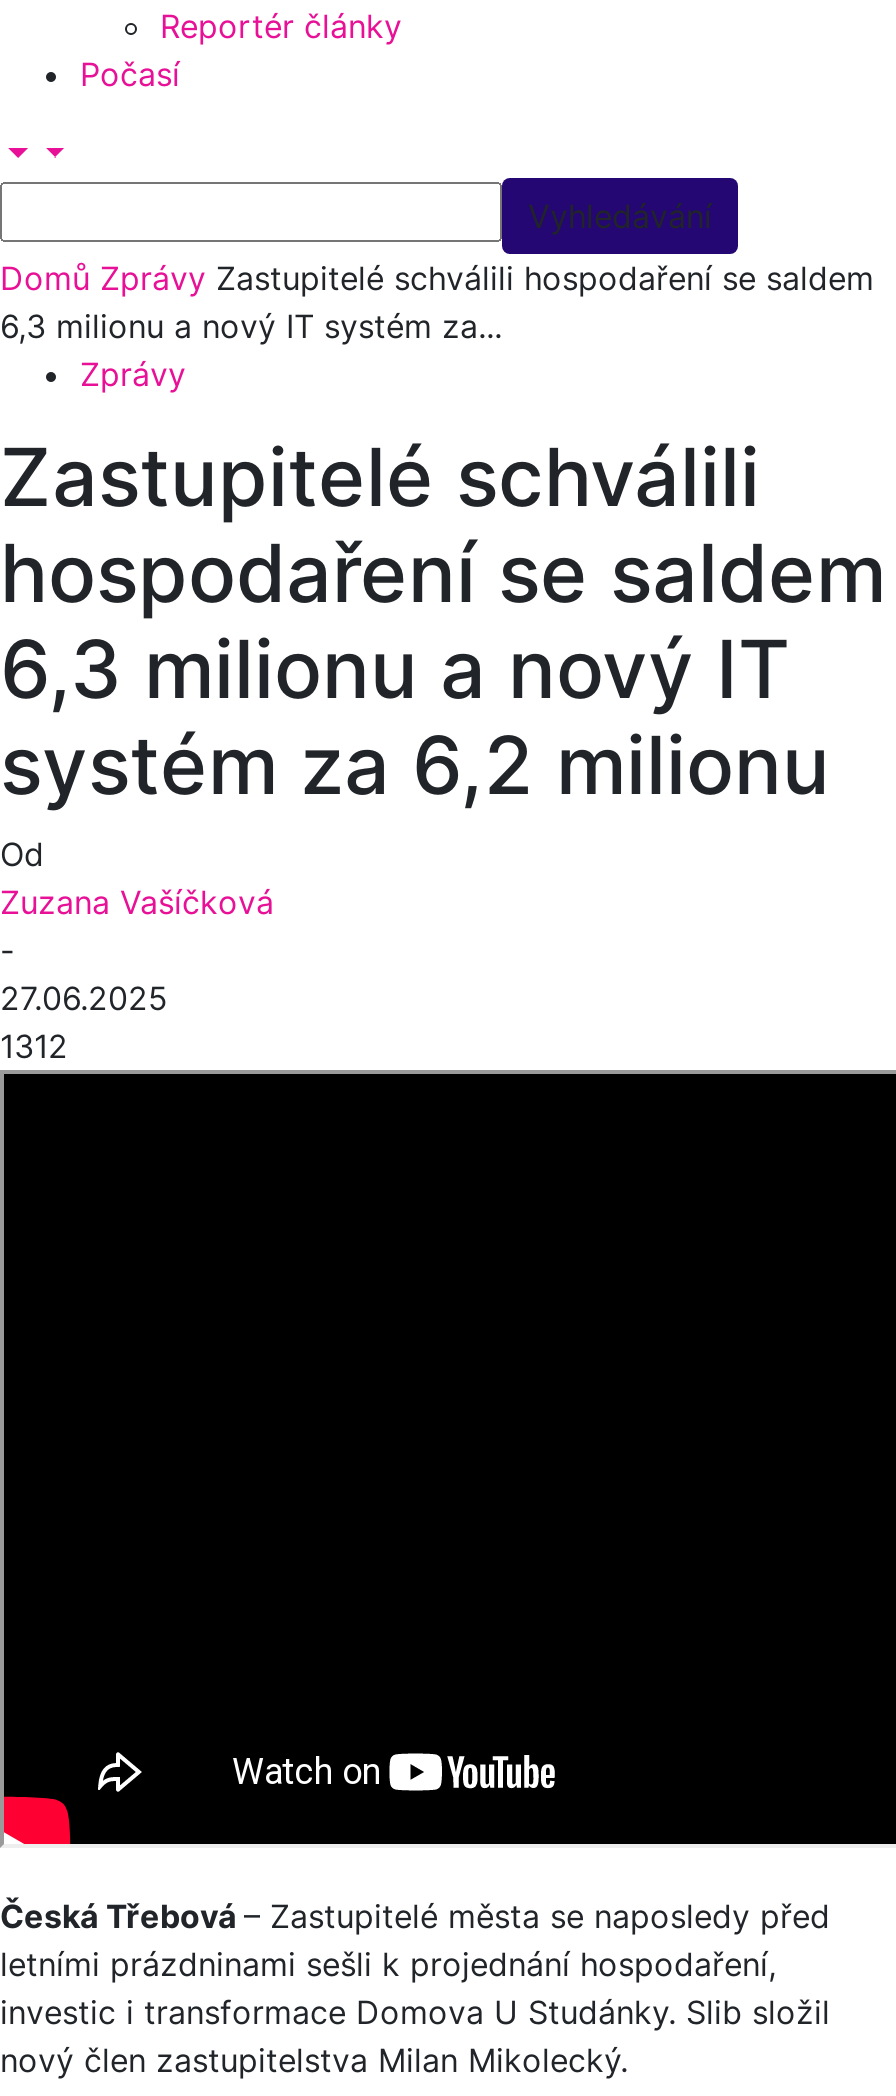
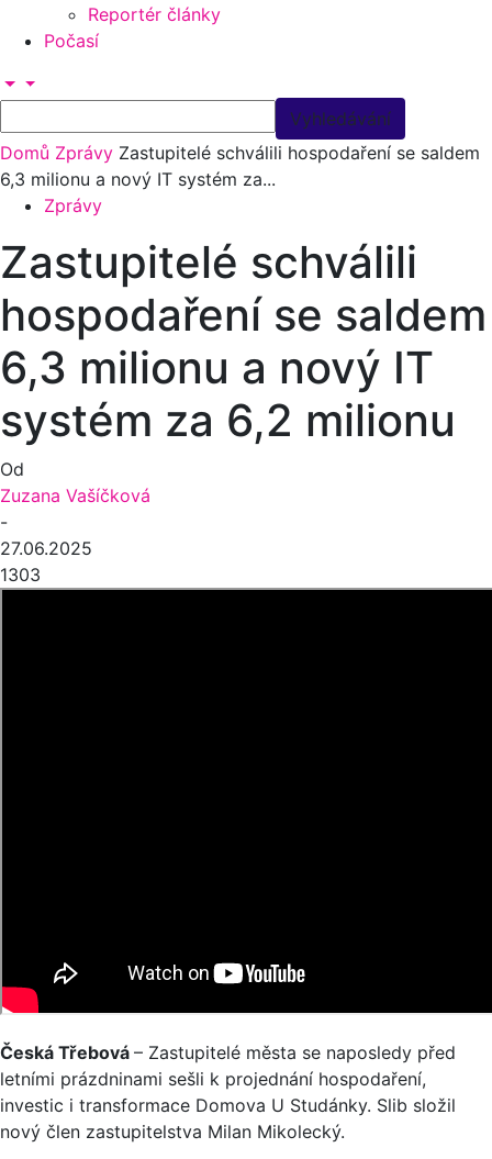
- 1312
+ 1303
